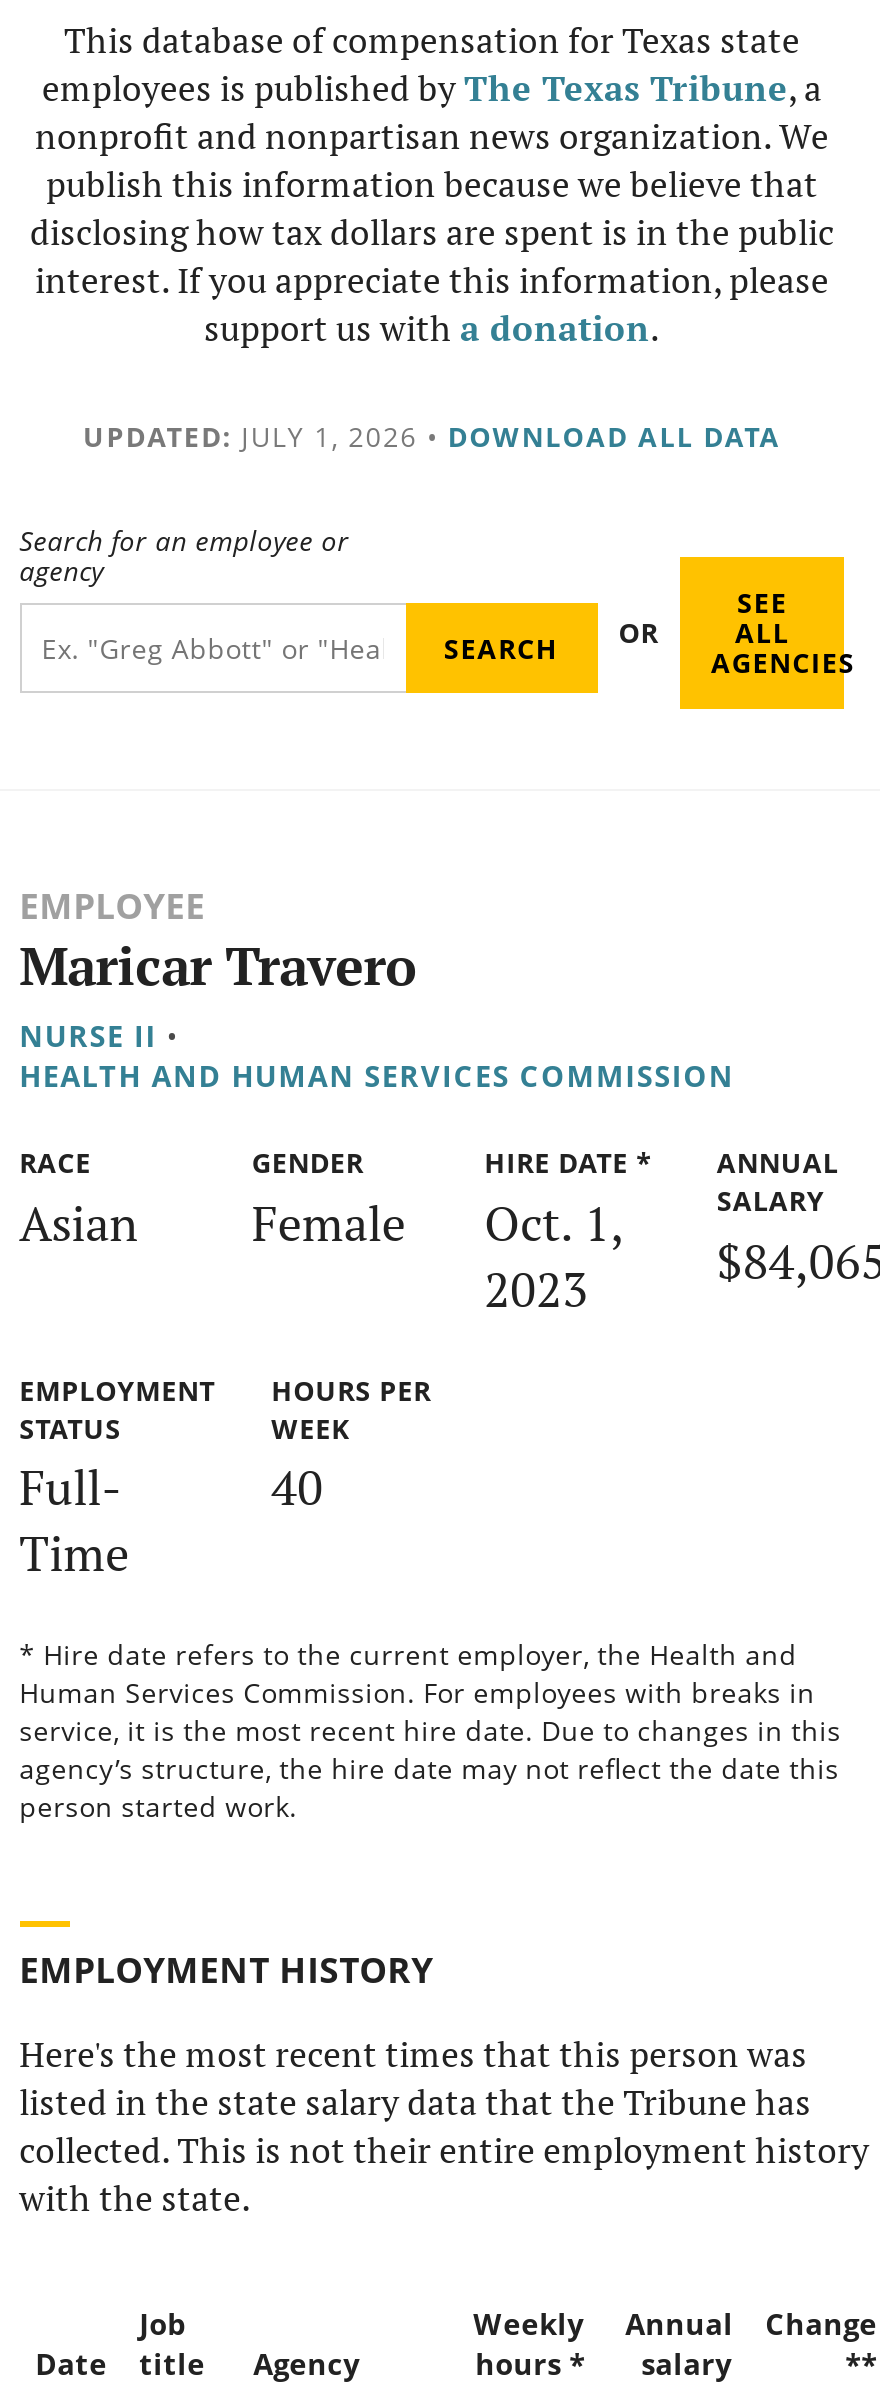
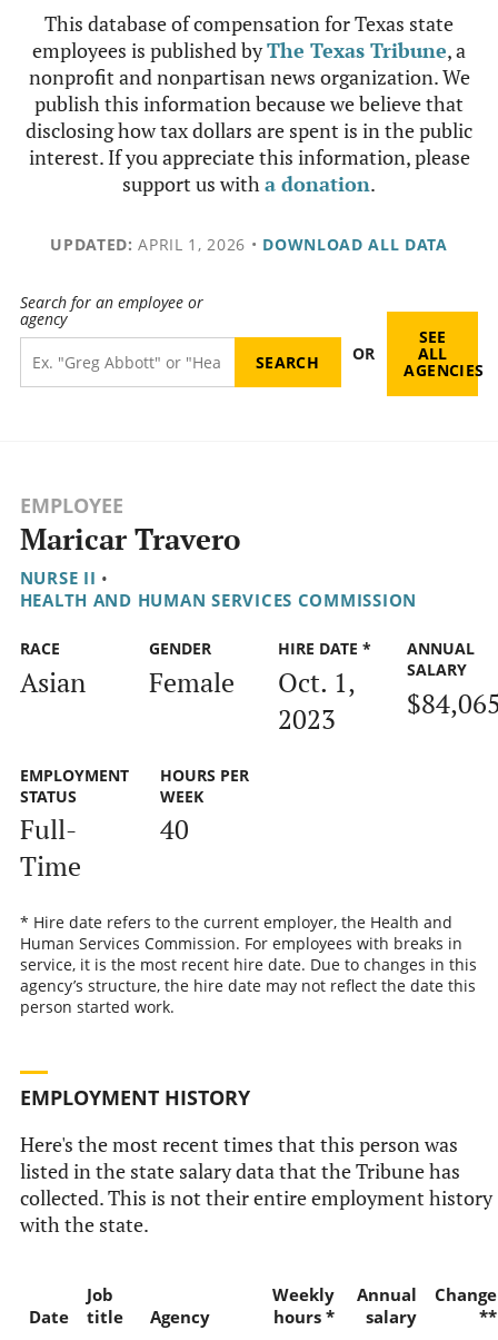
- UPDATED: JULY 1, 2026 • DOWNLOAD ALL DATA
+ UPDATED: APRIL 1, 2026 • DOWNLOAD ALL DATA
